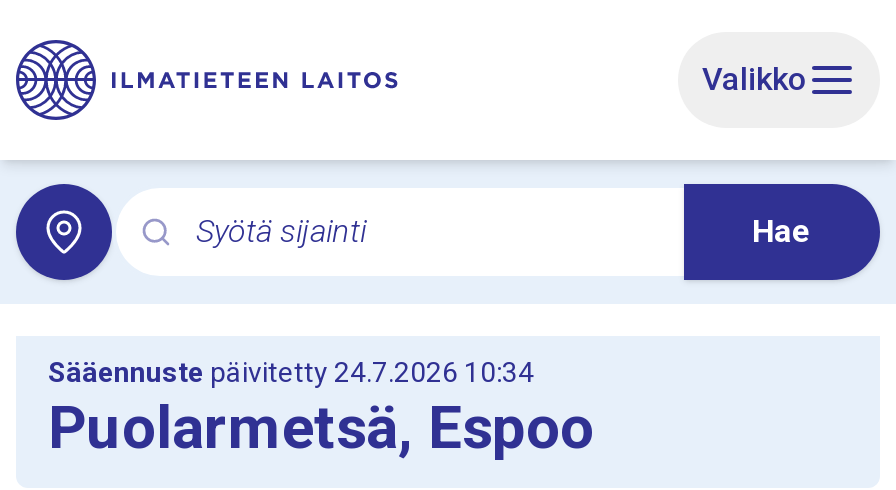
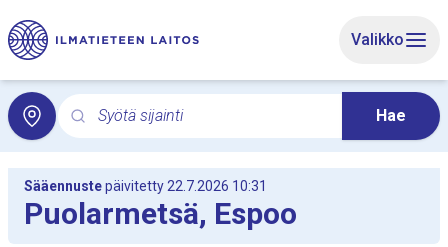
- Sääennuste päivitetty 24.7.2026 10:34
+ Sääennuste päivitetty 22.7.2026 10:31
